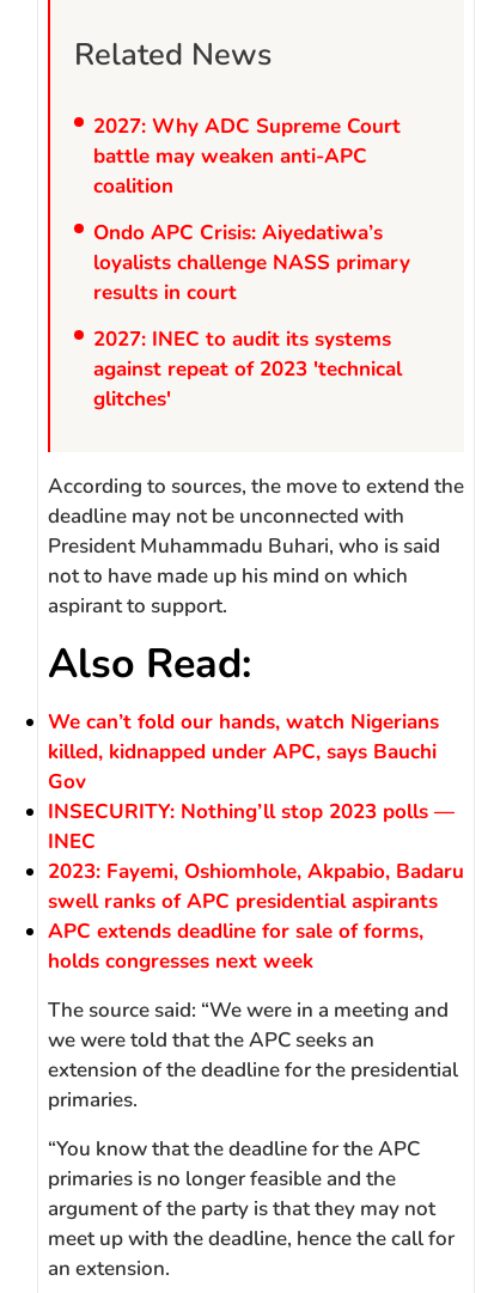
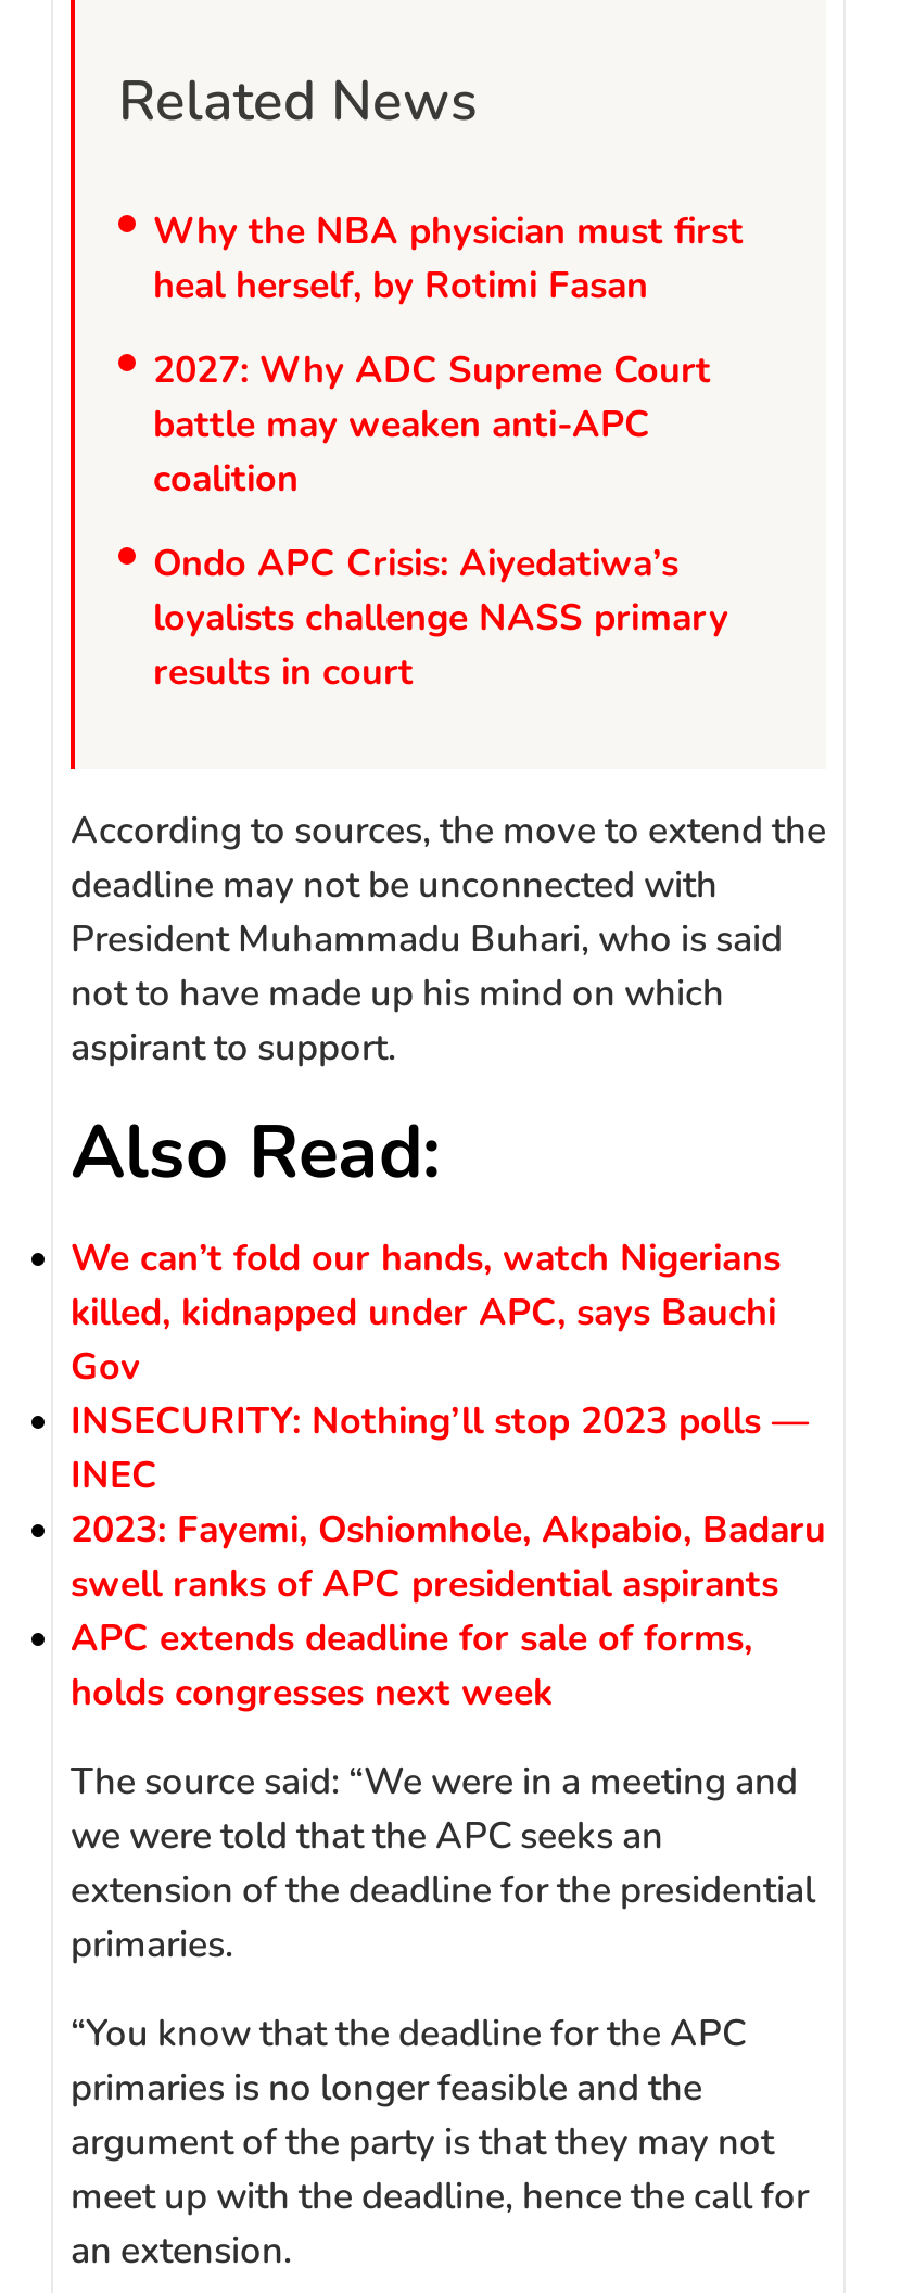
+ Why the NBA physician must first
+ heal herself, by Rotimi Fasan

moved down: 2027: Why ADC Supreme Court | battle may weaken anti-APC | coalition | Ondo APC Crisis: Aiyedatiwa’s | loyalists challenge NASS primary | results in court

- 2027: INEC to audit its systems
- against repeat of 2023 'technical
- glitches'
